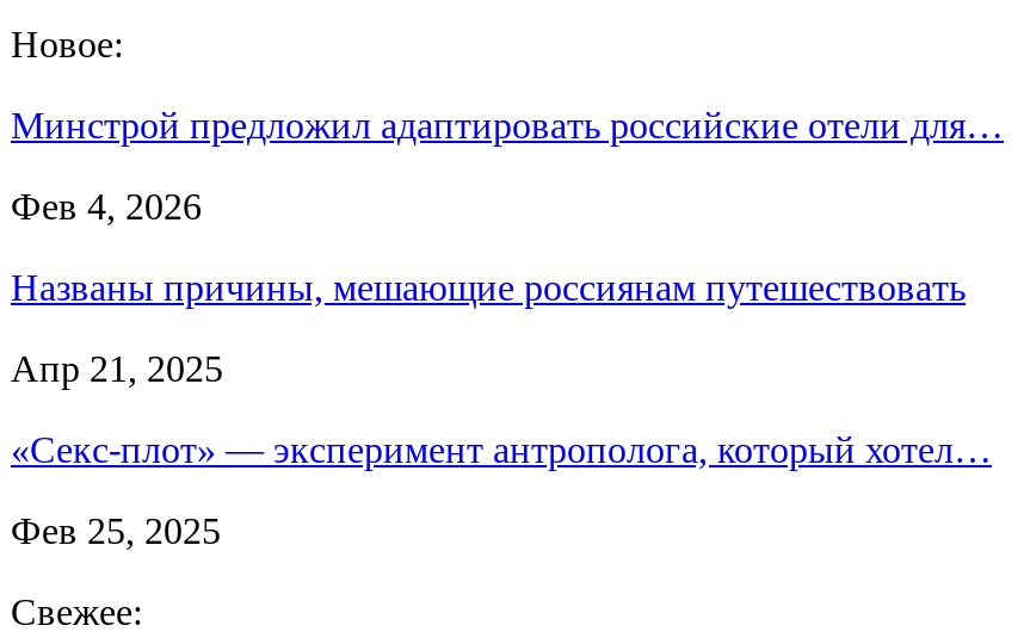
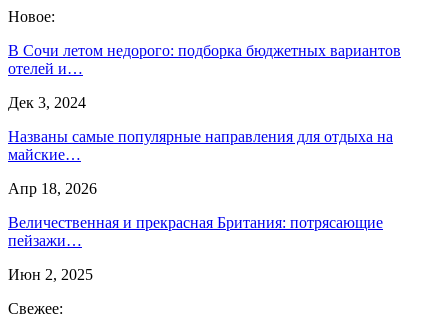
- Минстрой предложил адаптировать российские отели для…
+ В Сочи летом недорого: подборка бюджетных вариантов
+ отелей и…

- Фев 4, 2026
+ Дек 3, 2024

- Названы причины, мешающие россиянам путешествовать
+ Названы самые популярные направления для отдыха на
+ майские…

- Апр 21, 2025
+ Апр 18, 2026

- «Секс-плот» — эксперимент антрополога, который хотел…
+ Величественная и прекрасная Британия: потрясающие
+ пейзажи…

- Фев 25, 2025
+ Июн 2, 2025
